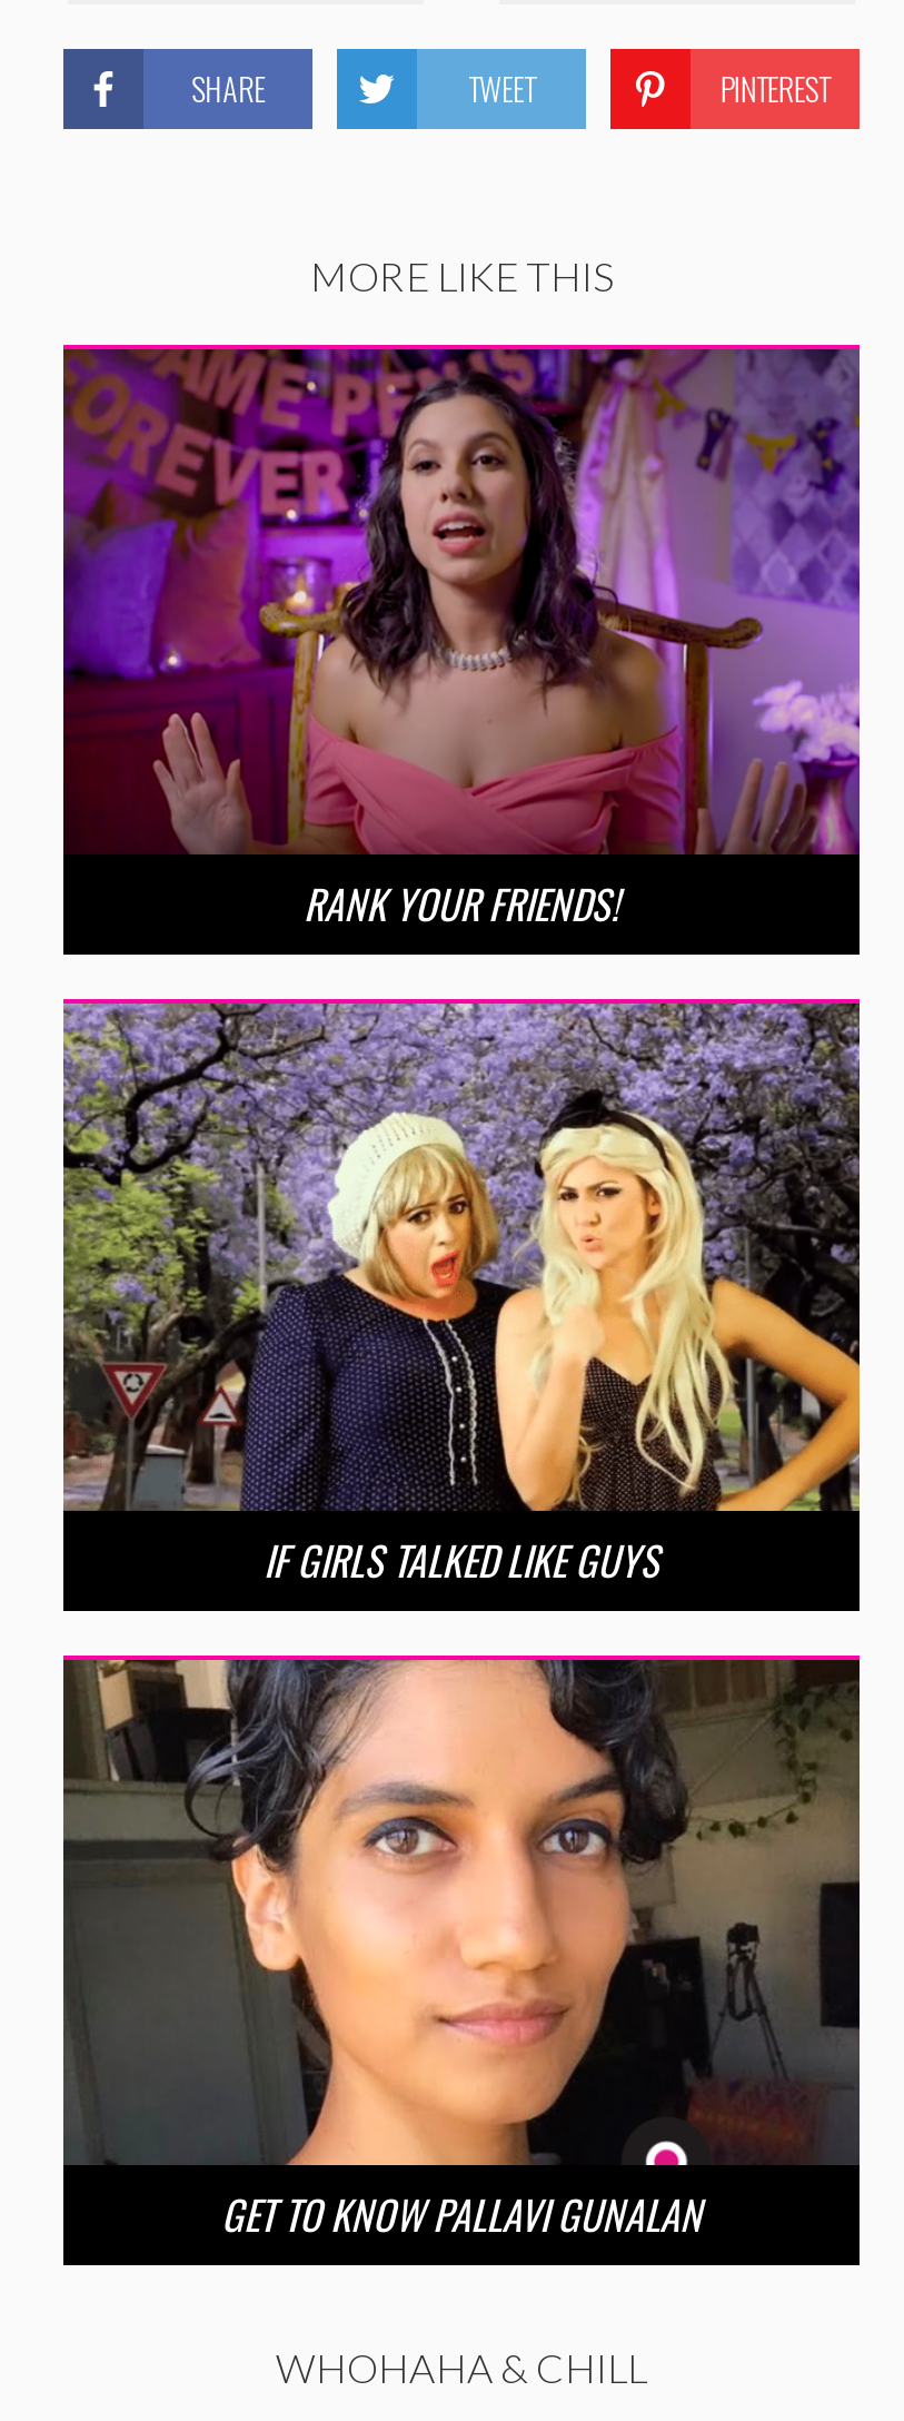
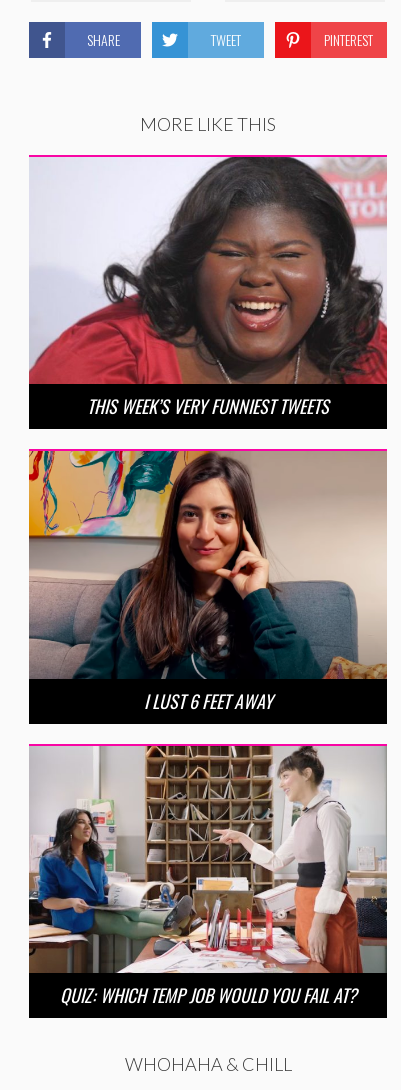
- [image]
- RANK YOUR FRIENDS!
+ [image]
+ THIS WEEK’S VERY FUNNIEST TWEETS

- [image]
- IF GIRLS TALKED LIKE GUYS
+ [image]
+ I LUST 6 FEET AWAY

- [image]
- GET TO KNOW PALLAVI GUNALAN
+ [image]
+ QUIZ: WHICH TEMP JOB WOULD YOU FAIL AT?
